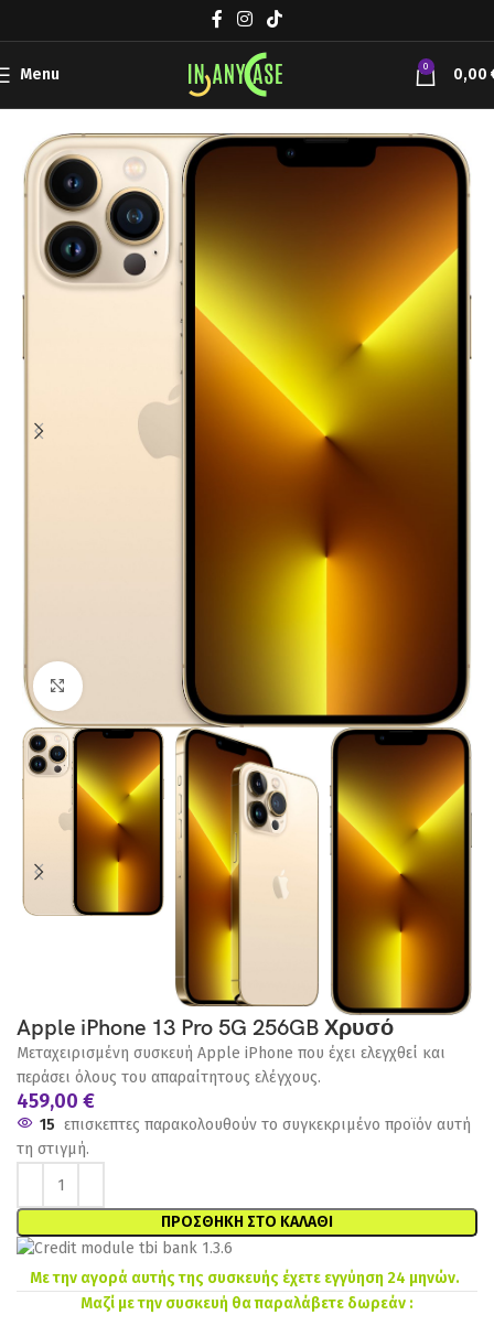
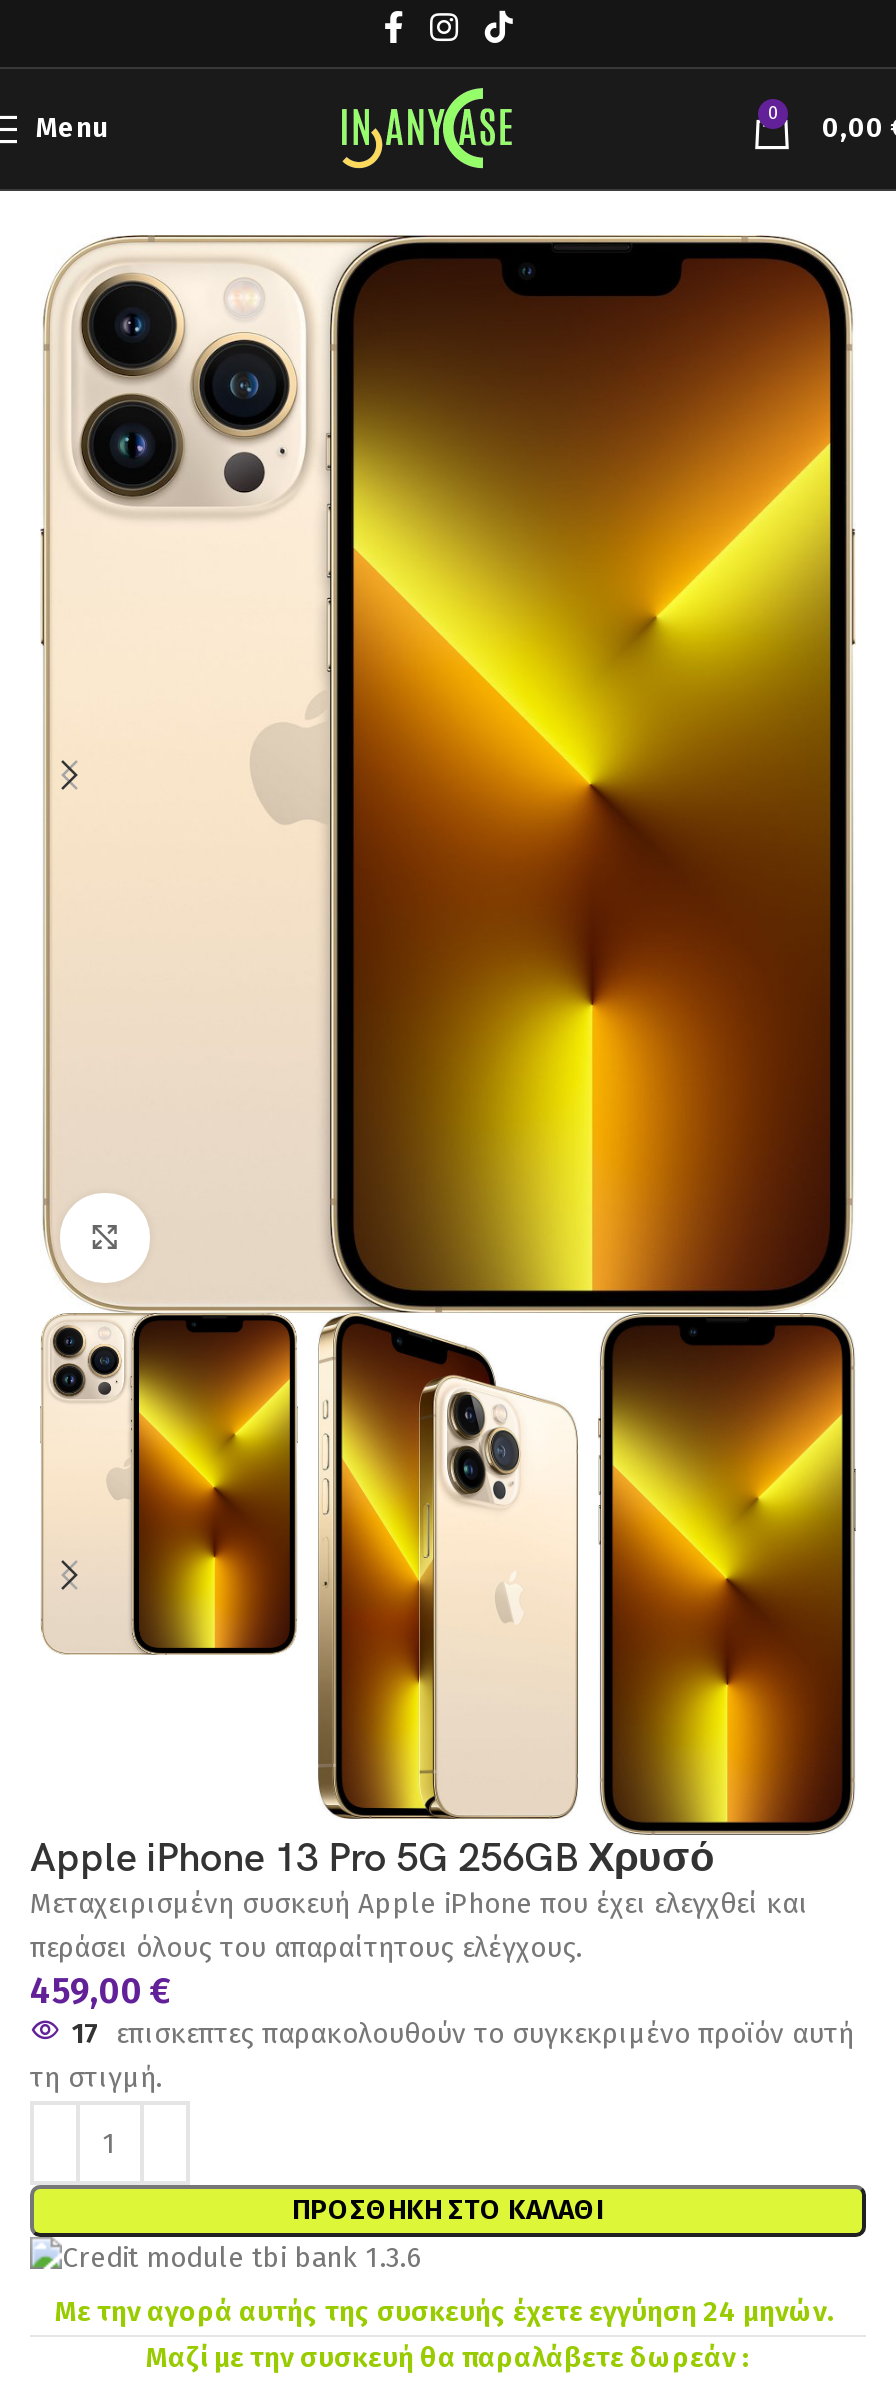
- 15 επισκεπτες παρακολουθούν το συγκεκριμένο προϊόν αυτή
+ 17 επισκεπτες παρακολουθούν το συγκεκριμένο προϊόν αυτή
